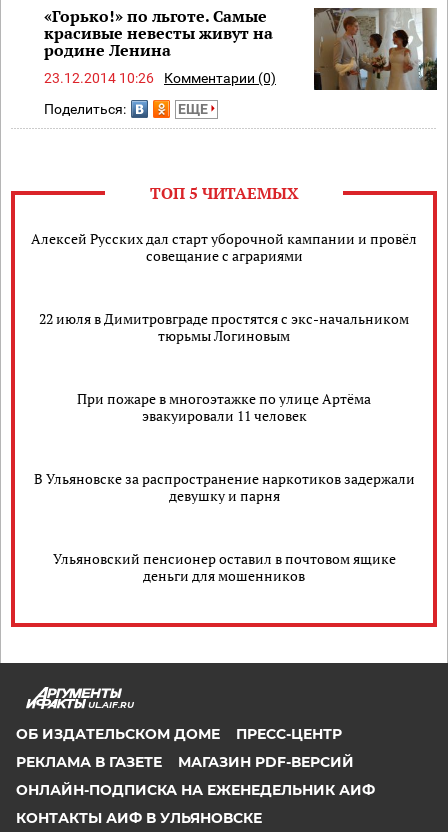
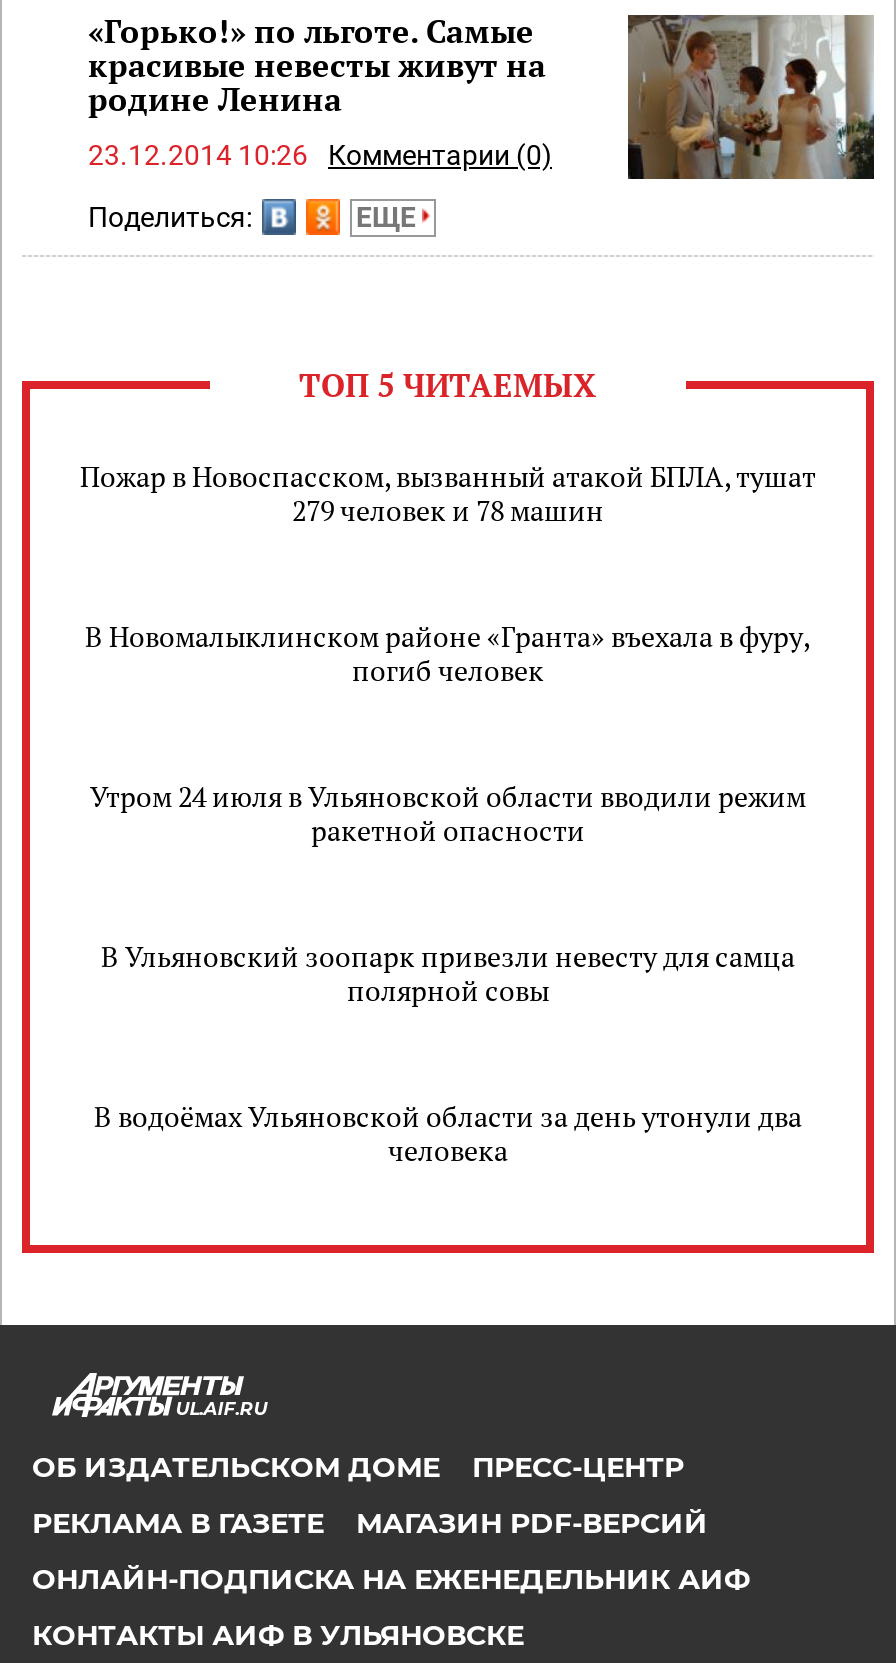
- Алексей Русских дал старт уборочной кампании и провёл
- совещание с аграриями
+ Пожар в Новоспасском, вызванный атакой БПЛА, тушат
+ 279 человек и 78 машин

- 22 июля в Димитровграде простятся с экс-начальником
- тюрьмы Логиновым
+ В Новомалыклинском районе «Гранта» въехала в фуру,
+ погиб человек

- При пожаре в многоэтажке по улице Артёма
- эвакуировали 11 человек
+ Утром 24 июля в Ульяновской области вводили режим
+ ракетной опасности

- В Ульяновске за распространение наркотиков задержали
- девушку и парня
+ В Ульяновский зоопарк привезли невесту для самца
+ полярной совы

- Ульяновский пенсионер оставил в почтовом ящике
- деньги для мошенников
+ В водоёмах Ульяновской области за день утонули два
+ человека
